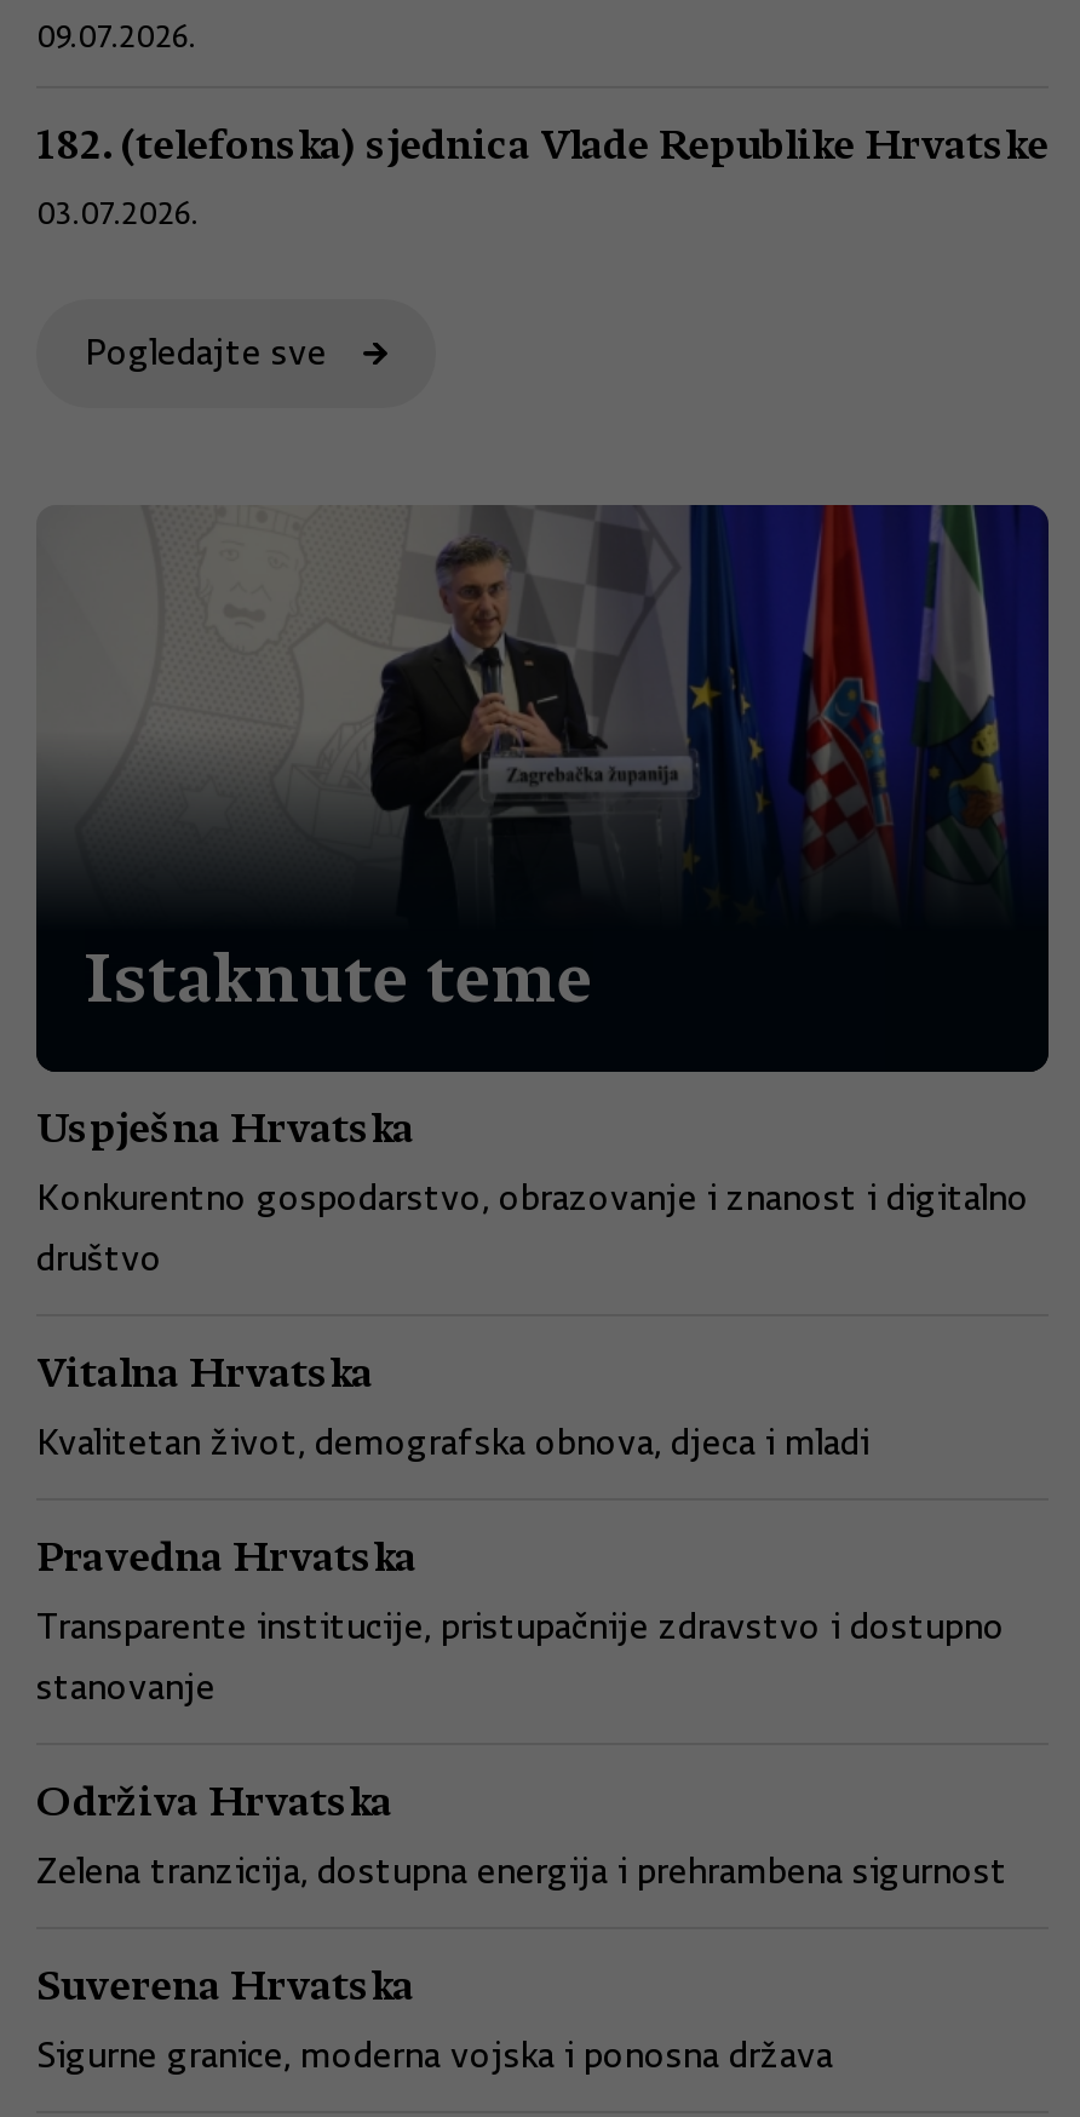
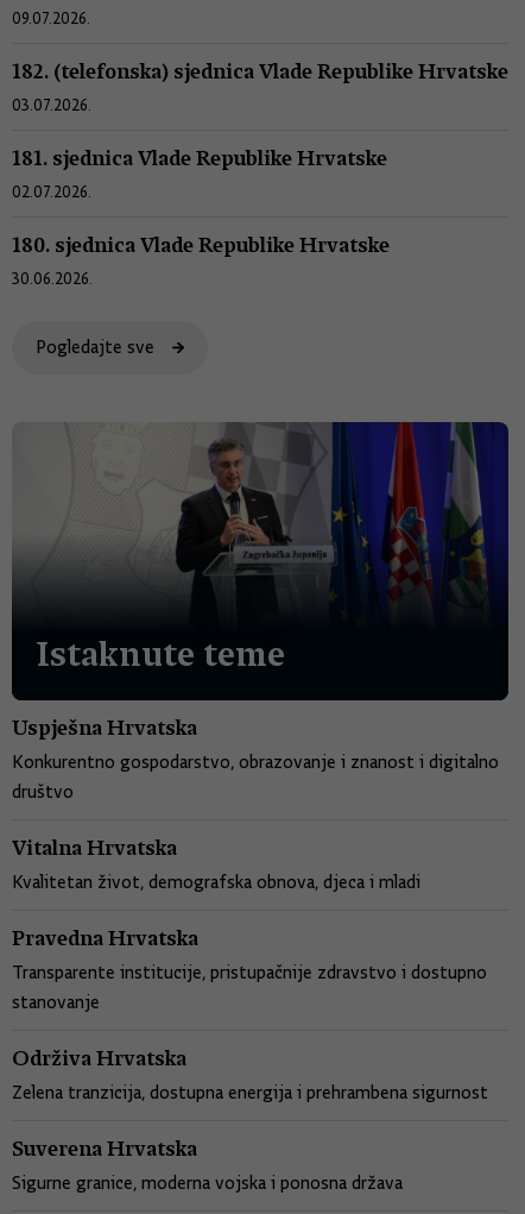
+ 181. sjednica Vlade Republike Hrvatske
+ 02.07.2026.
+ 180. sjednica Vlade Republike Hrvatske
+ 30.06.2026.
